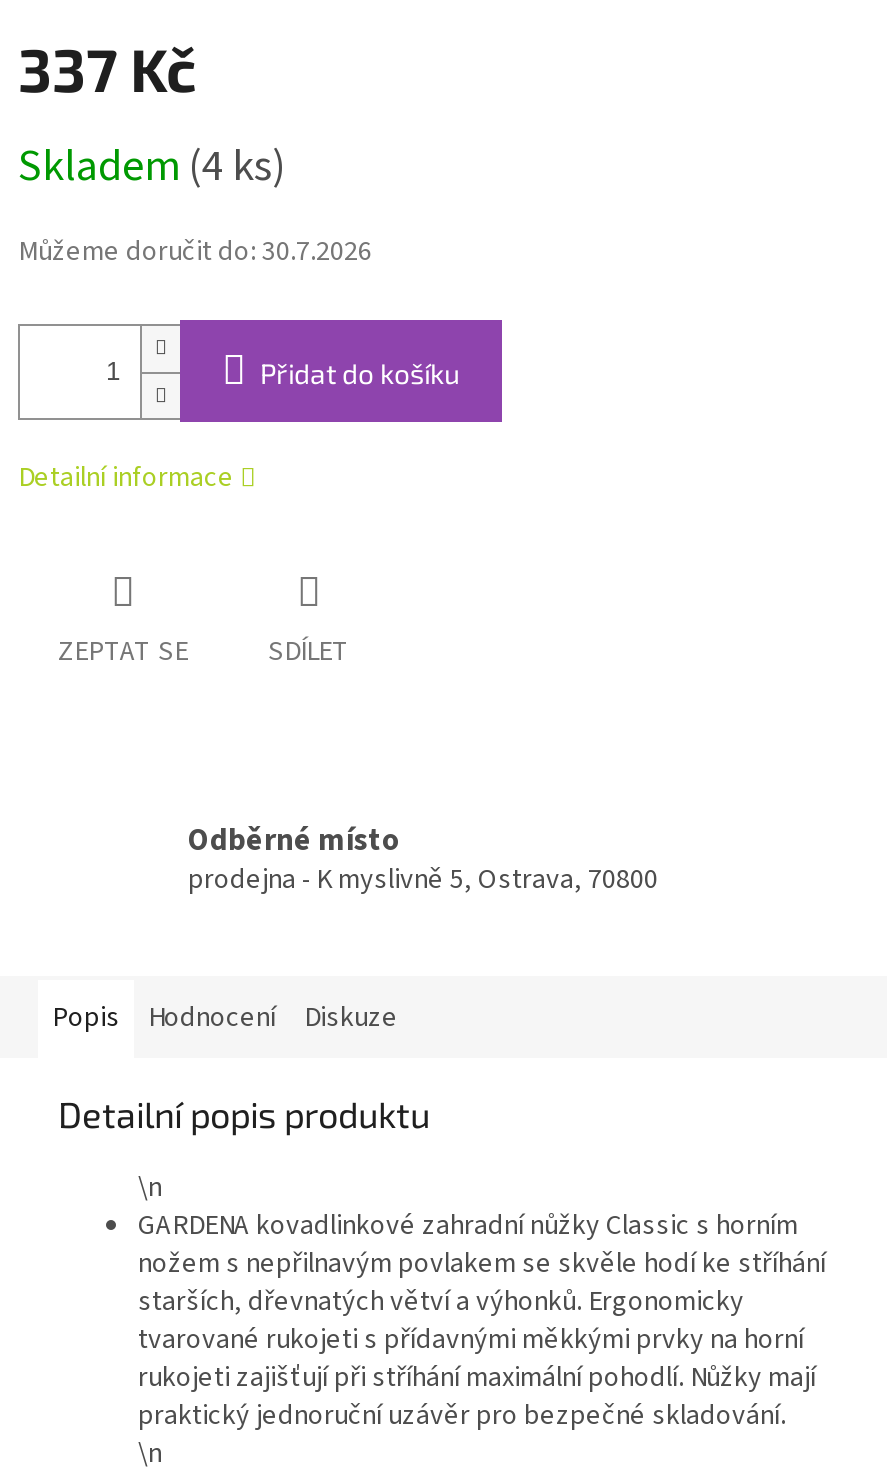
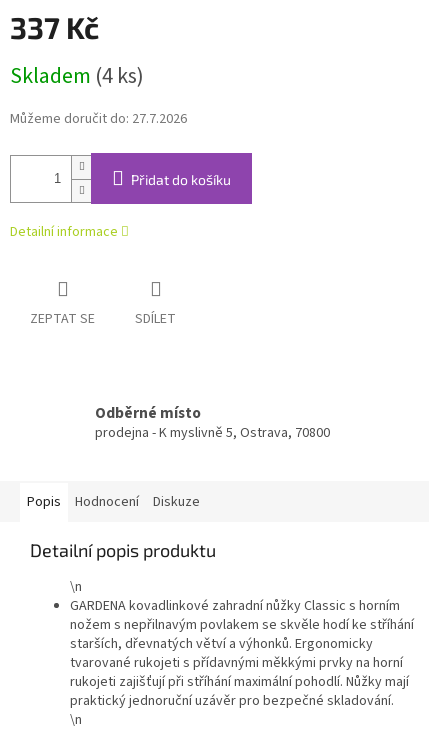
- Můžeme doručit do: 30.7.2026
+ Můžeme doručit do: 27.7.2026
